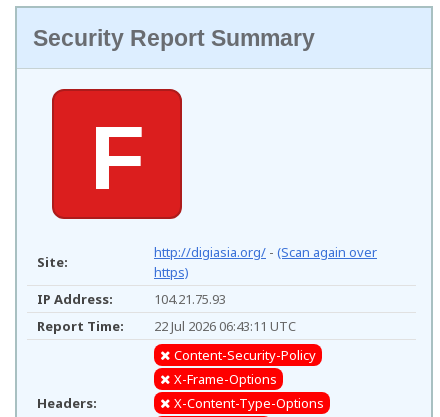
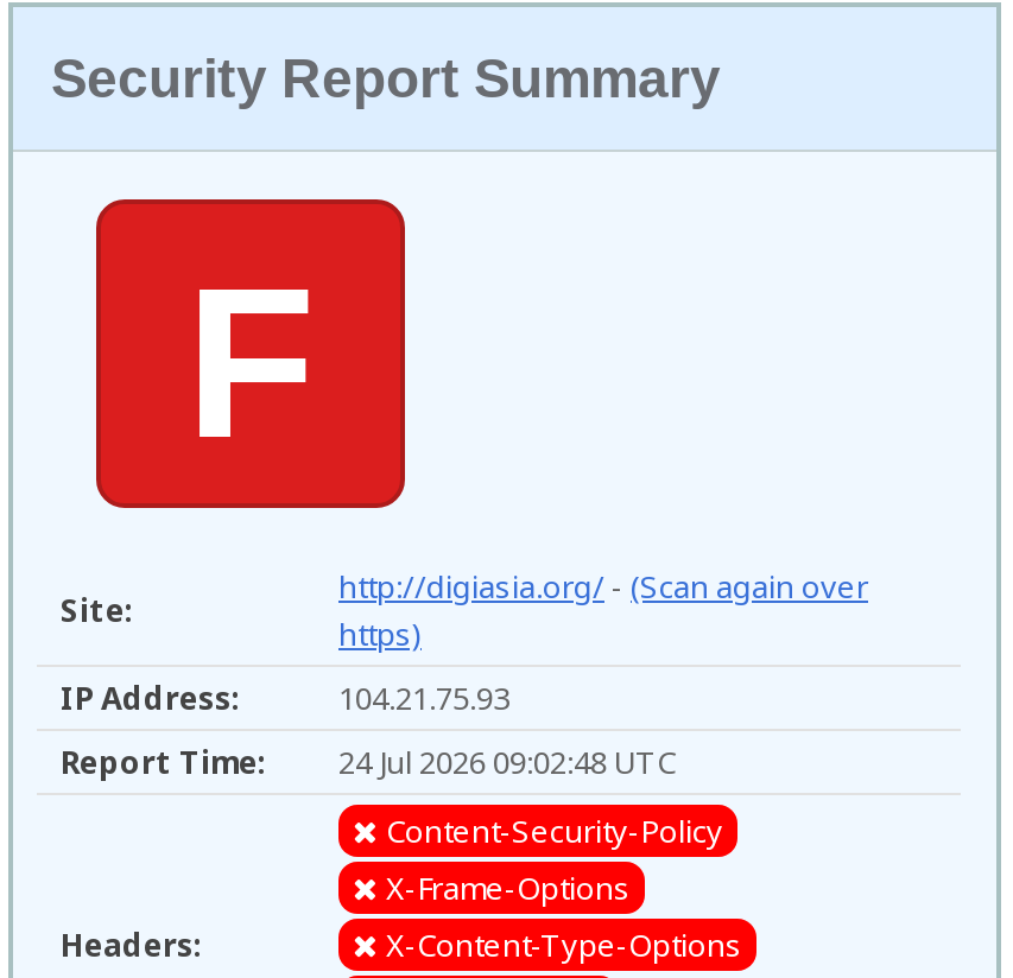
- Report Time: 22 Jul 2026 06:43:11 UTC
+ Report Time: 24 Jul 2026 09:02:48 UTC
